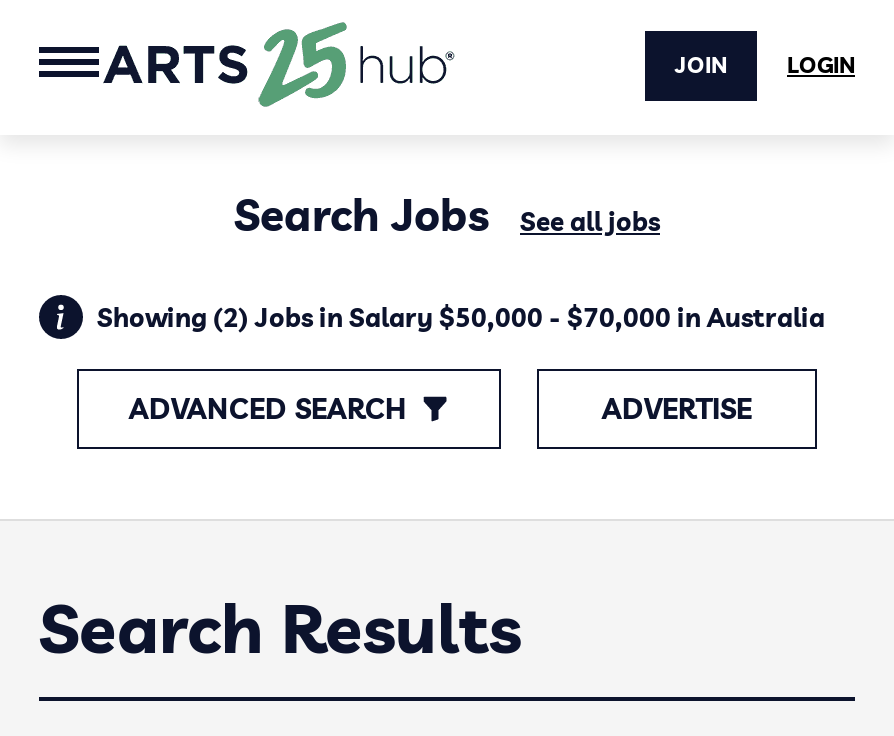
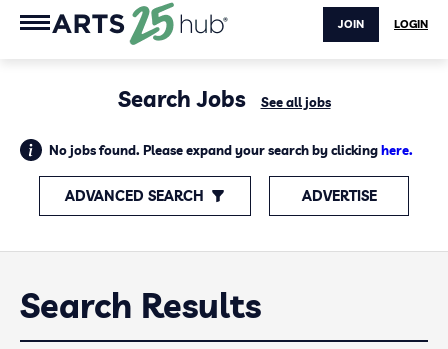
- Showing (2) Jobs in Salary $50,000 - $70,000 in Australia
+ No jobs found. Please expand your search by clicking here.
